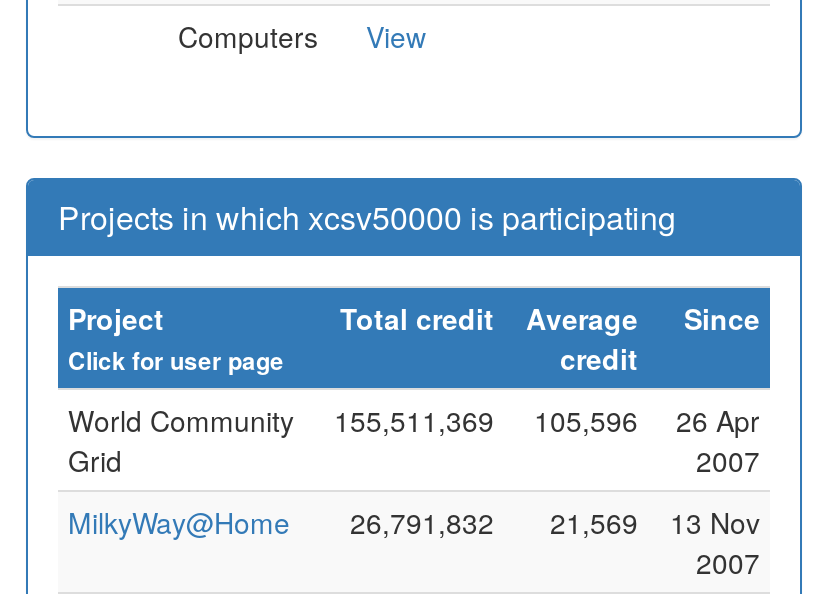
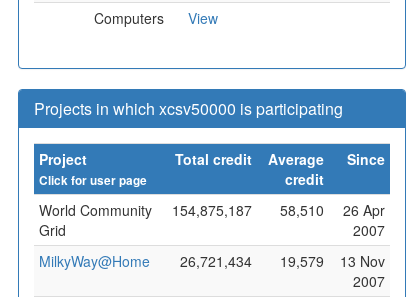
- 155,511,369
+ 154,875,187

- 105,596
+ 58,510

- 26,791,832
+ 26,721,434

- 21,569
+ 19,579
